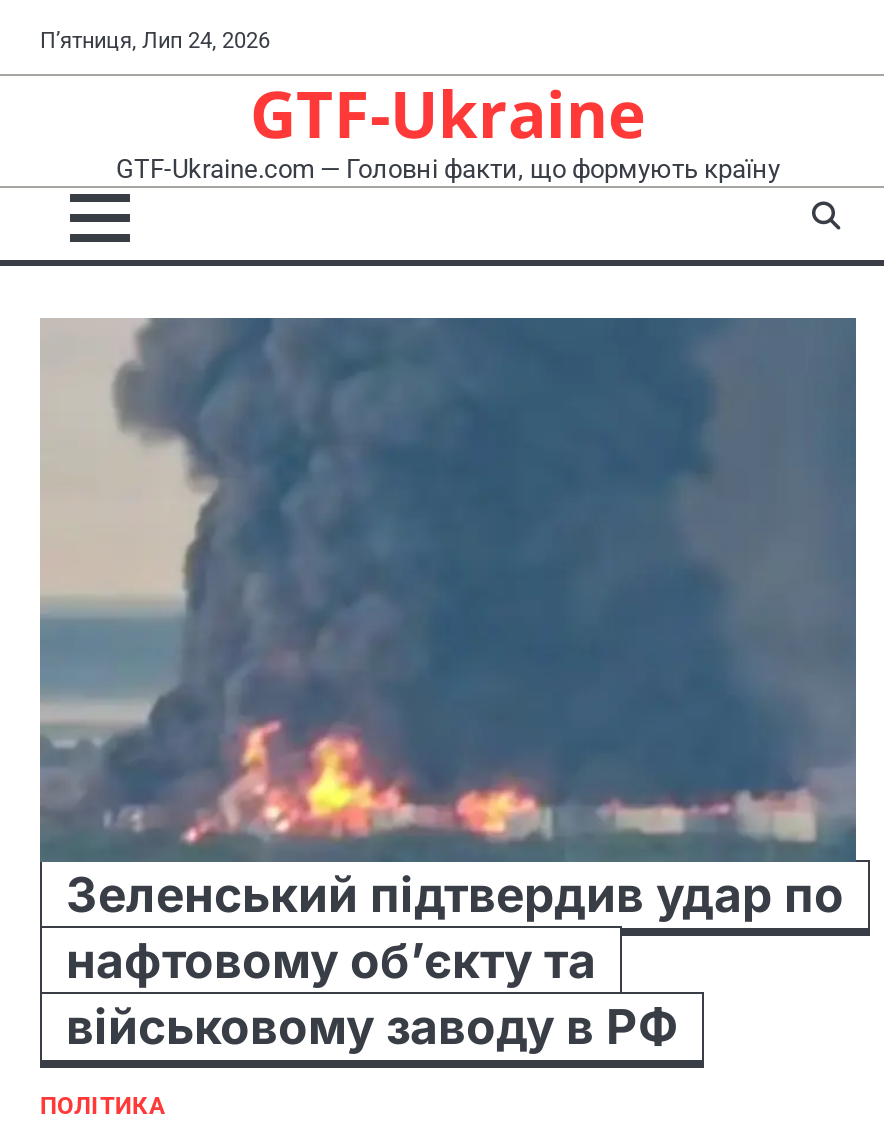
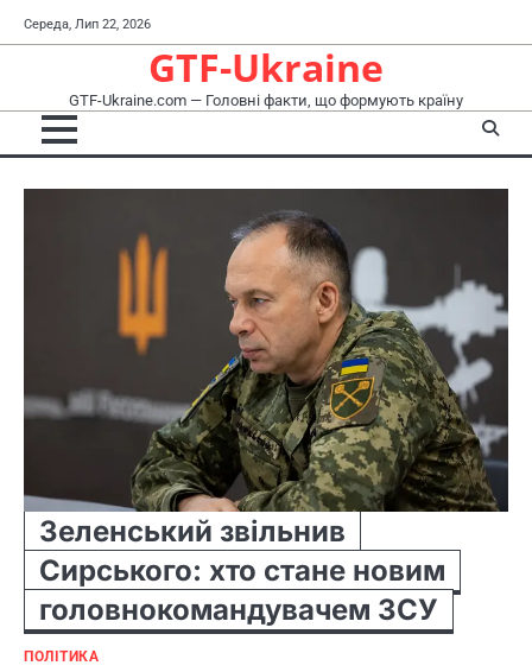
- П’ятниця, Лип 24, 2026
+ Середа, Лип 22, 2026

- [image]
- Зеленський підтвердив удар по
- нафтовому об’єкту та
- військовому заводу в РФ
+ [image]
+ Зеленський звільнив
+ Сирського: хто стане новим
+ головнокомандувачем ЗСУ
